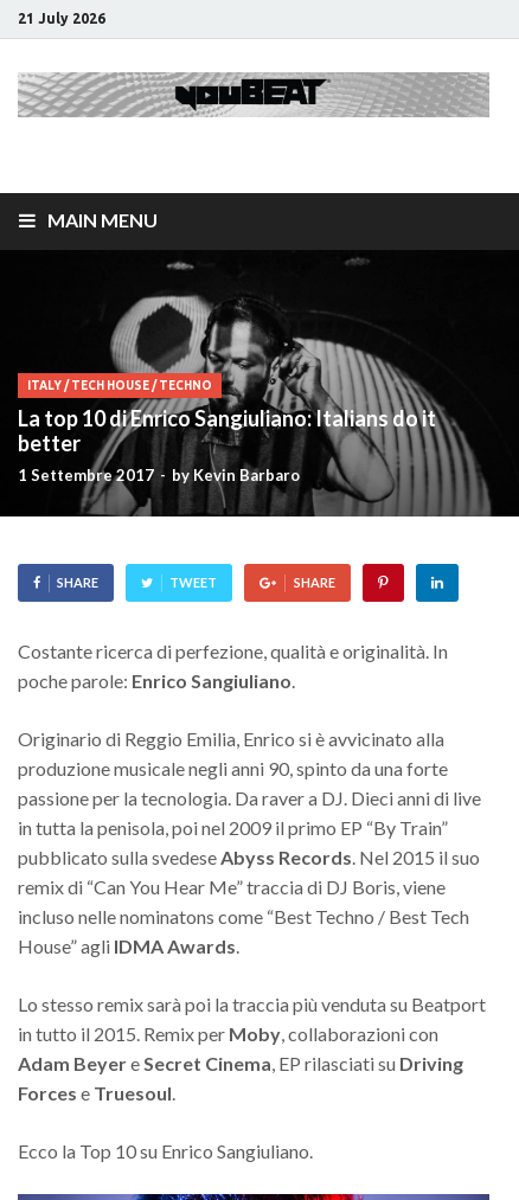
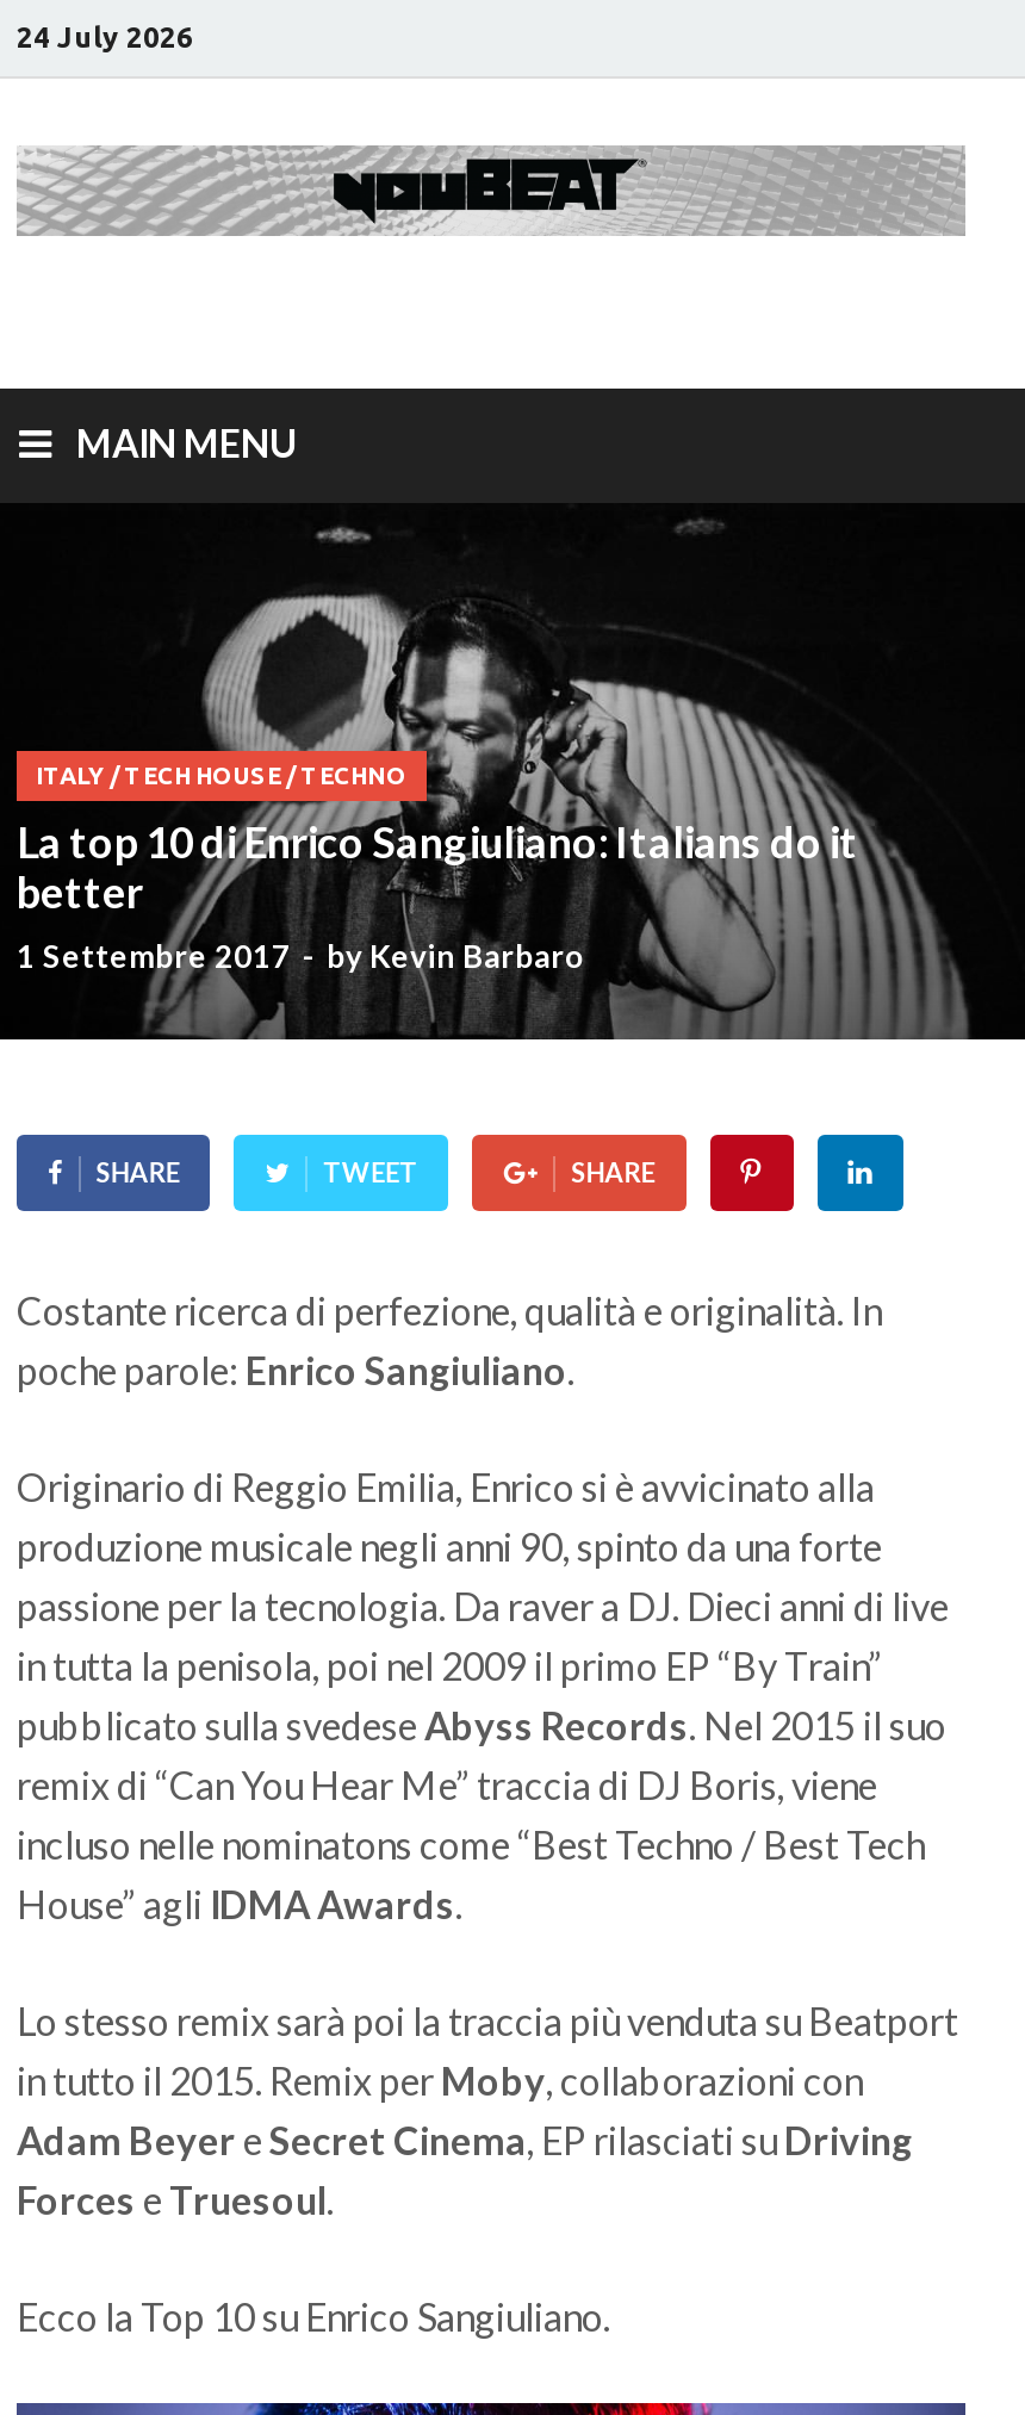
- 21 July 2026
+ 24 July 2026
